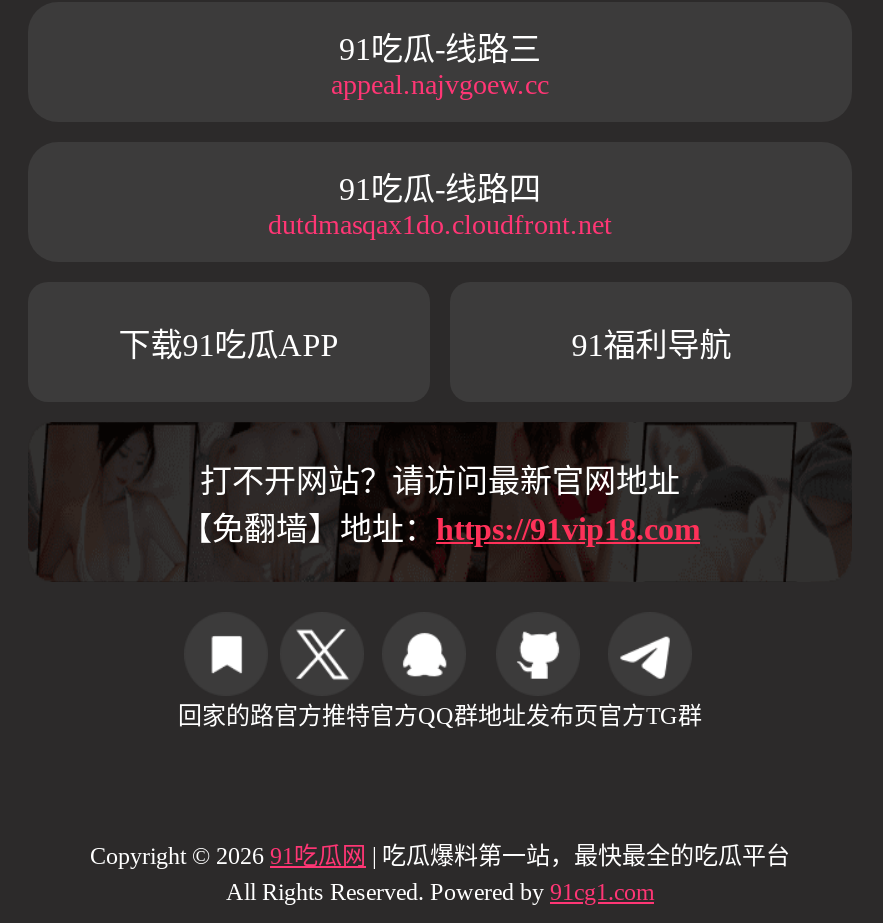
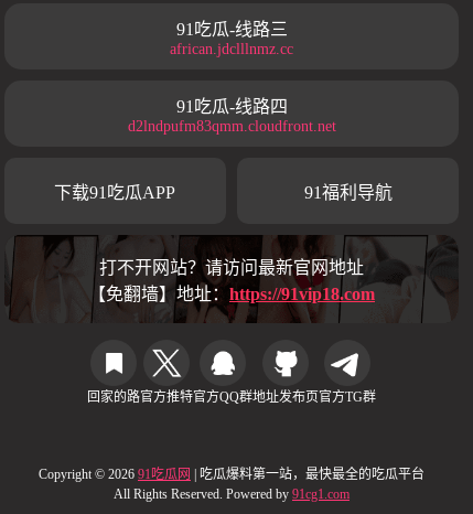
- appeal.najvgoew.cc
+ african.jdclllnmz.cc

- dutdmasqax1do.cloudfront.net
+ d2lndpufm83qmm.cloudfront.net
